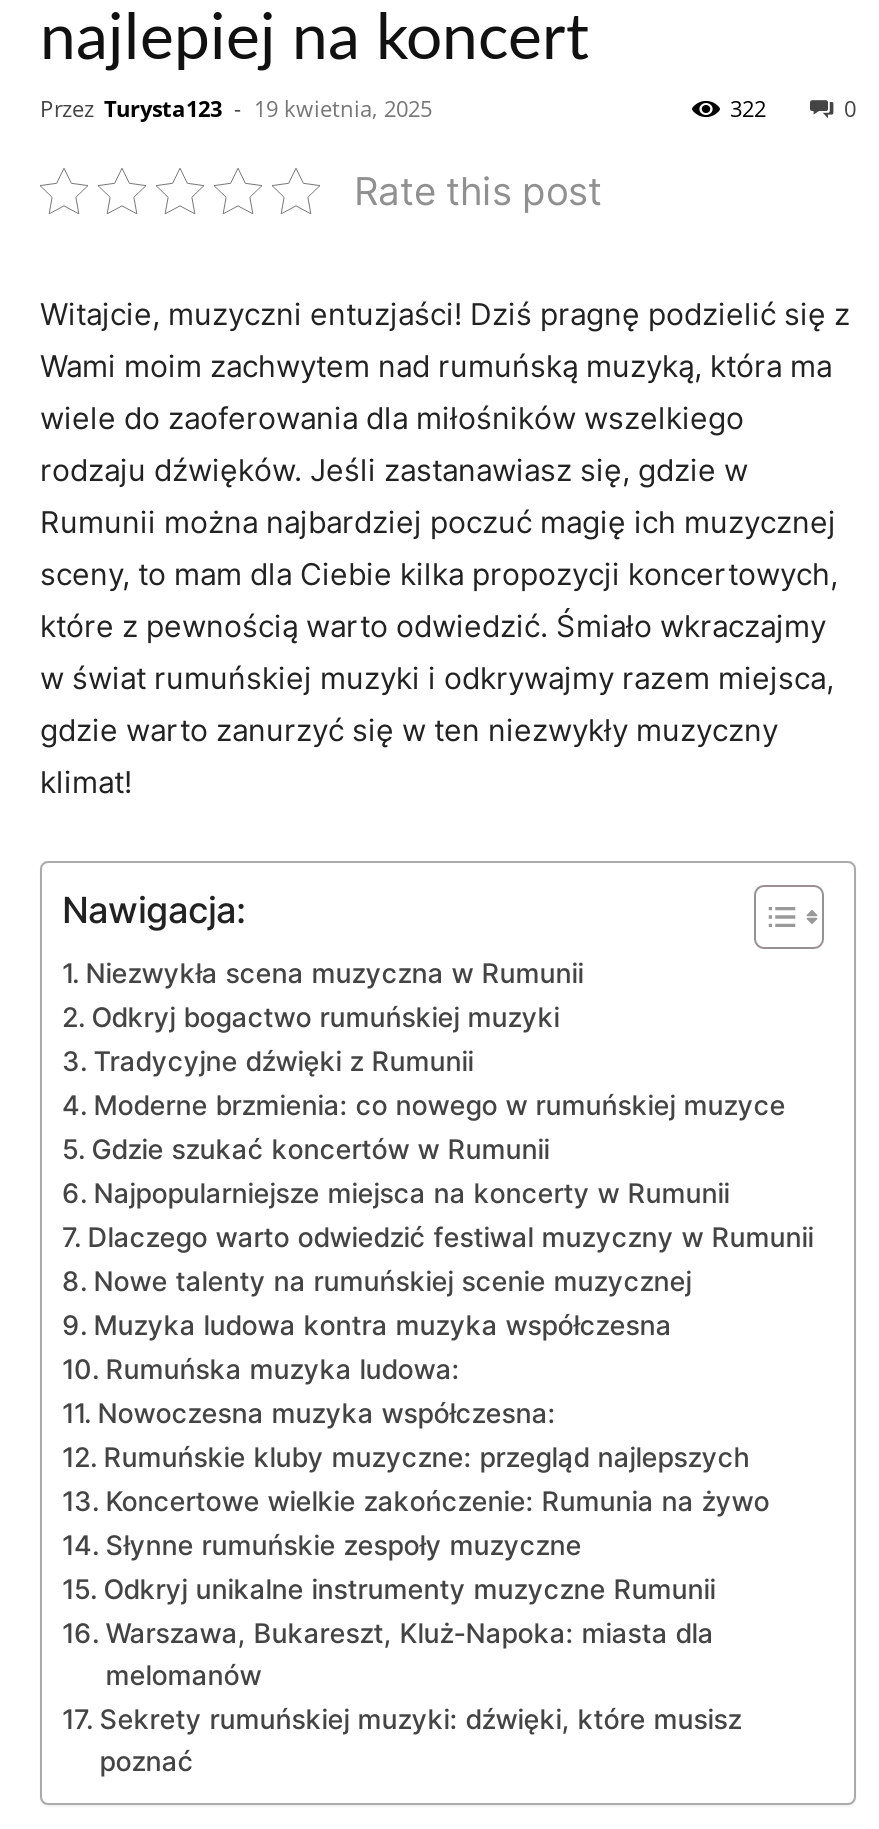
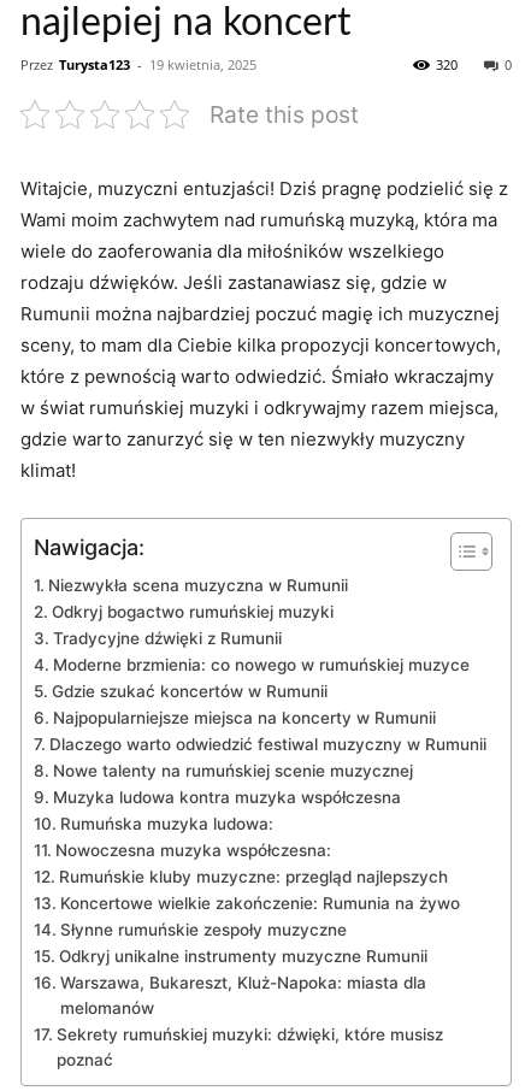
- 322
+ 320
